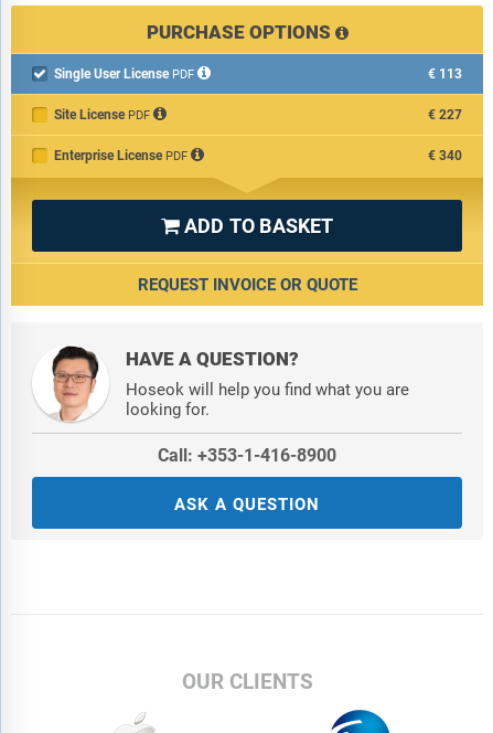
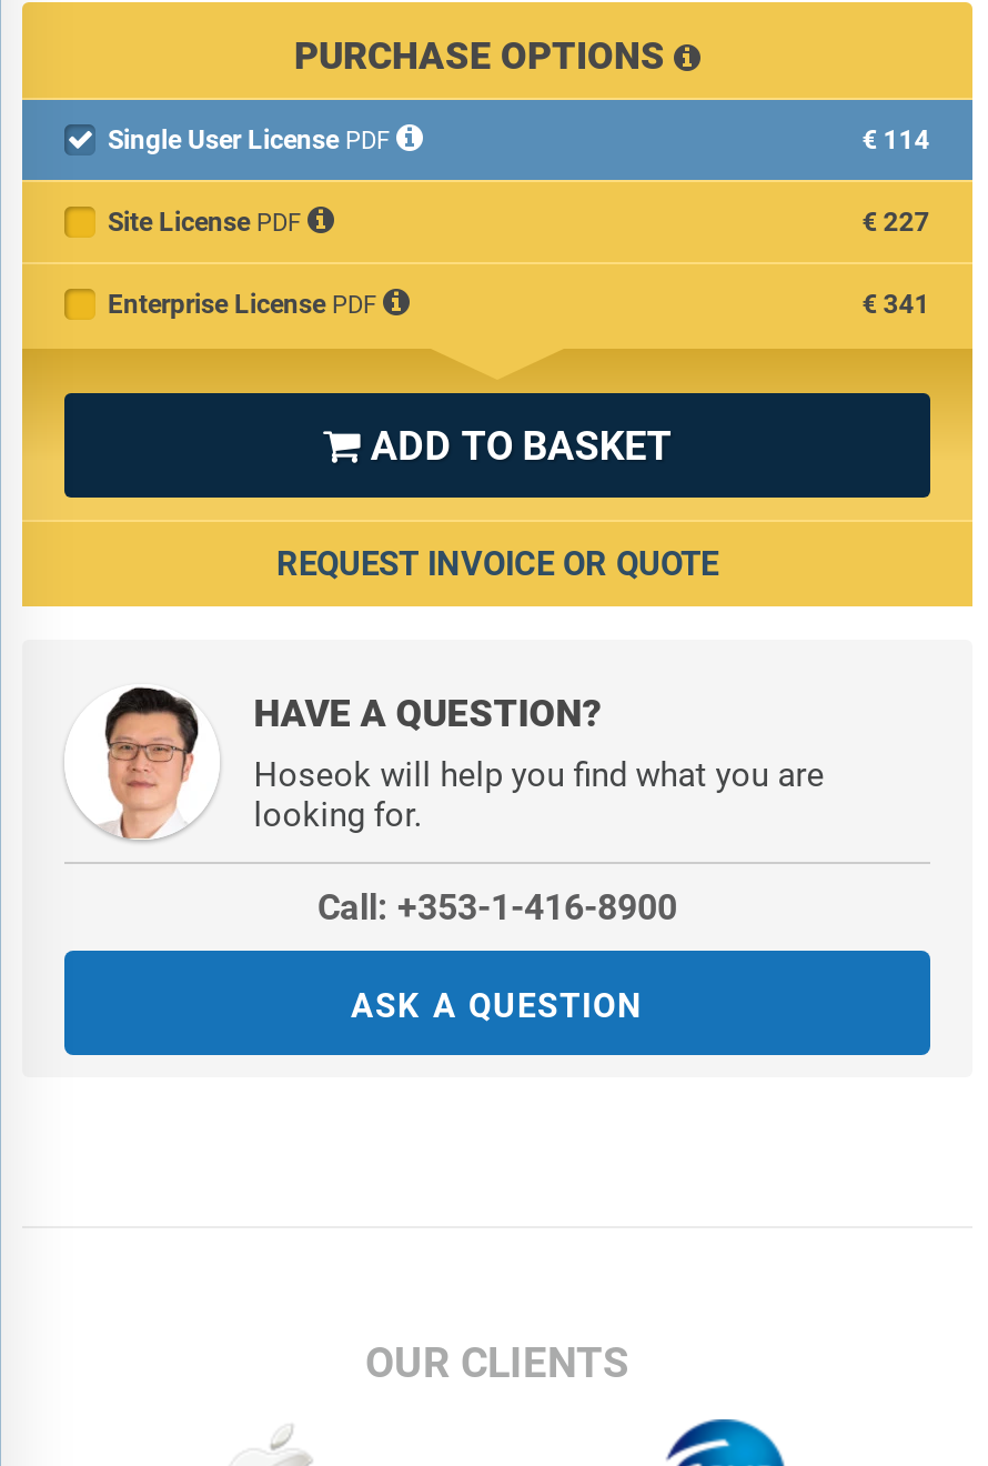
- €113
+ €114

- €340
+ €341
